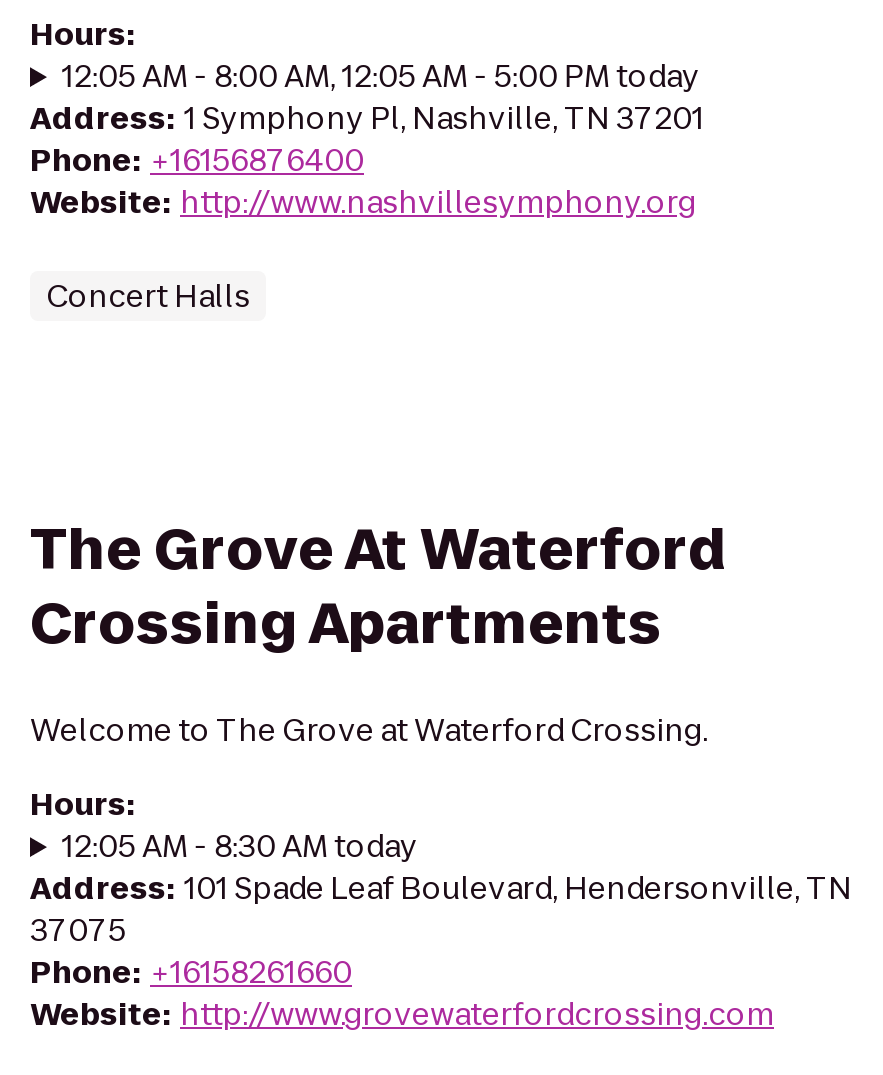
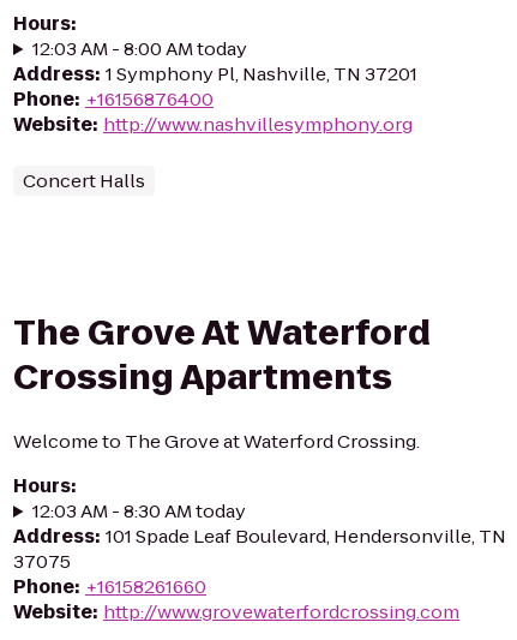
- 12:05 AM - 8:00 AM, 12:05 AM - 5:00 PM today
+ 12:03 AM - 8:00 AM today

- 12:05 AM - 8:30 AM today
+ 12:03 AM - 8:30 AM today
